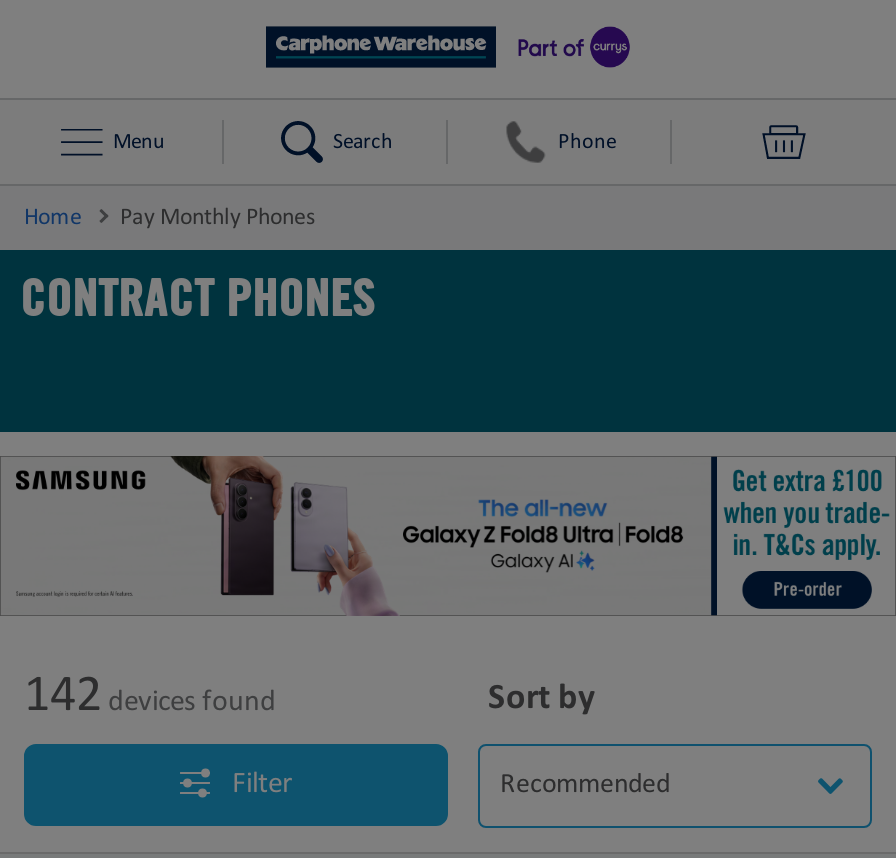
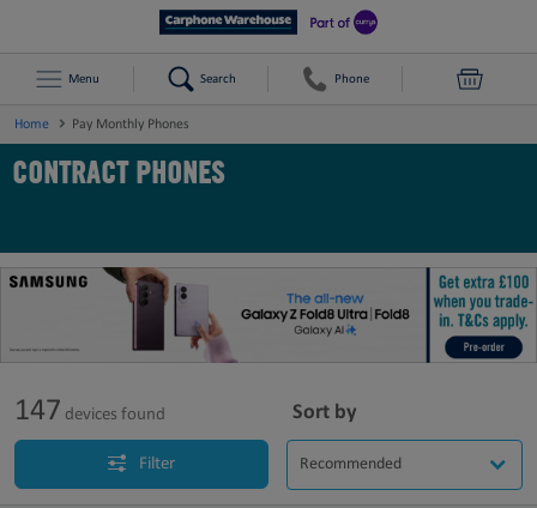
- 142devices found
+ 147devices found
